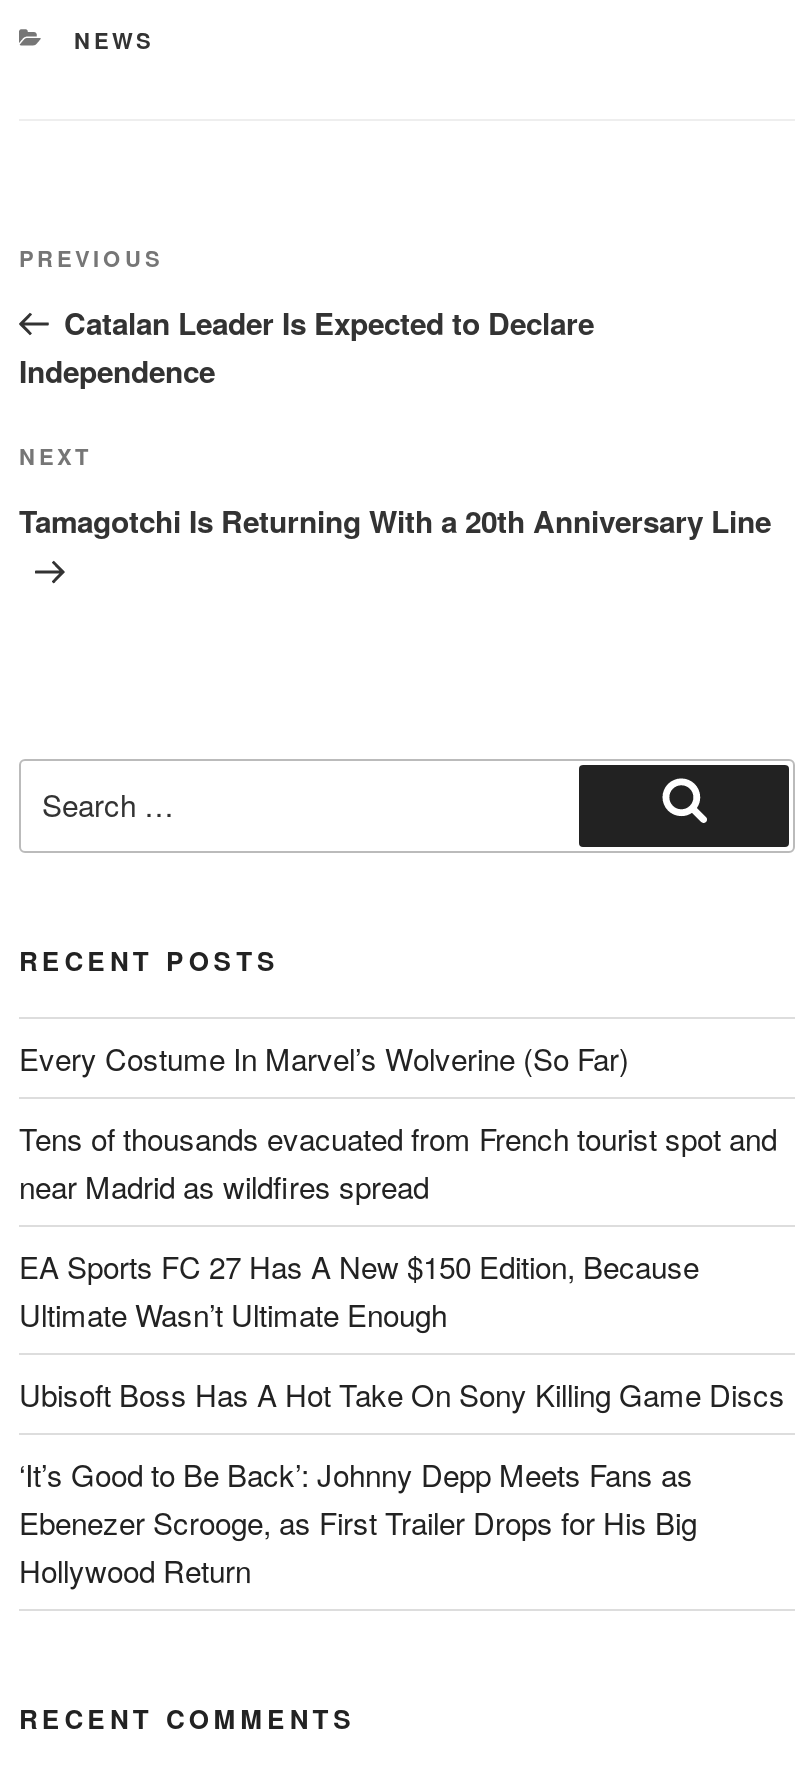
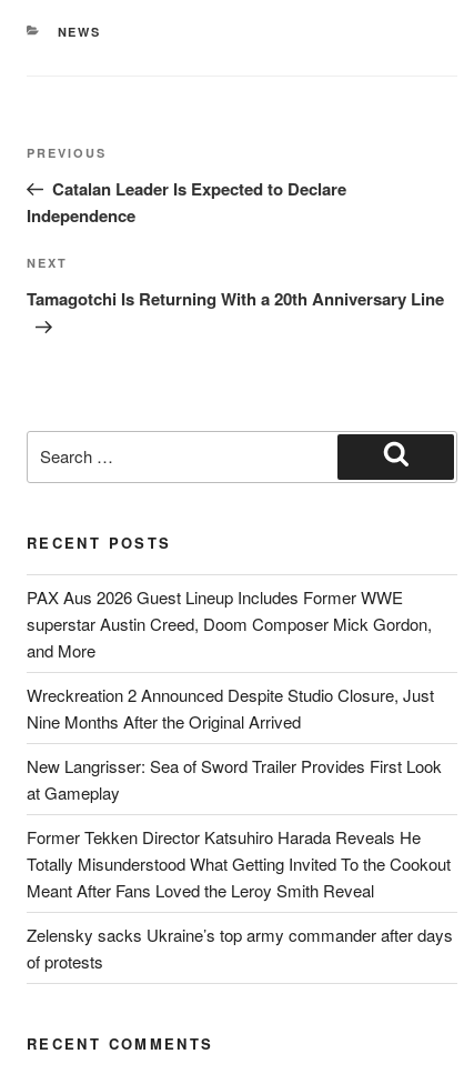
- Every Costume In Marvel’s Wolverine (So Far)
+ PAX Aus 2026 Guest Lineup Includes Former WWE
+ superstar Austin Creed, Doom Composer Mick Gordon,
+ and More

- Tens of thousands evacuated from French tourist spot and
- near Madrid as wildfires spread
+ Wreckreation 2 Announced Despite Studio Closure, Just
+ Nine Months After the Original Arrived

- EA Sports FC 27 Has A New $150 Edition, Because
- Ultimate Wasn’t Ultimate Enough
+ New Langrisser: Sea of Sword Trailer Provides First Look
+ at Gameplay

- Ubisoft Boss Has A Hot Take On Sony Killing Game Discs
+ Former Tekken Director Katsuhiro Harada Reveals He
+ Totally Misunderstood What Getting Invited To the Cookout
+ Meant After Fans Loved the Leroy Smith Reveal

- ‘It’s Good to Be Back’: Johnny Depp Meets Fans as
- Ebenezer Scrooge, as First Trailer Drops for His Big
- Hollywood Return
+ Zelensky sacks Ukraine’s top army commander after days
+ of protests
